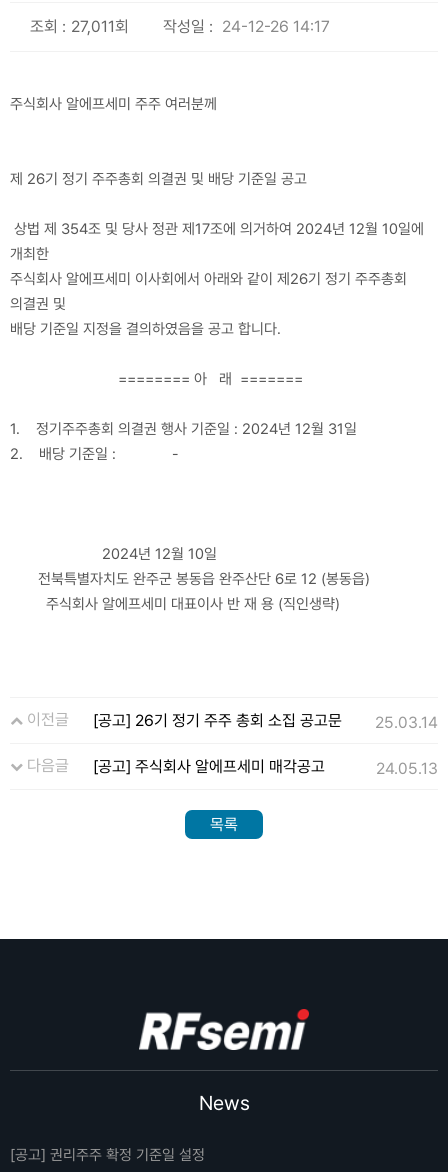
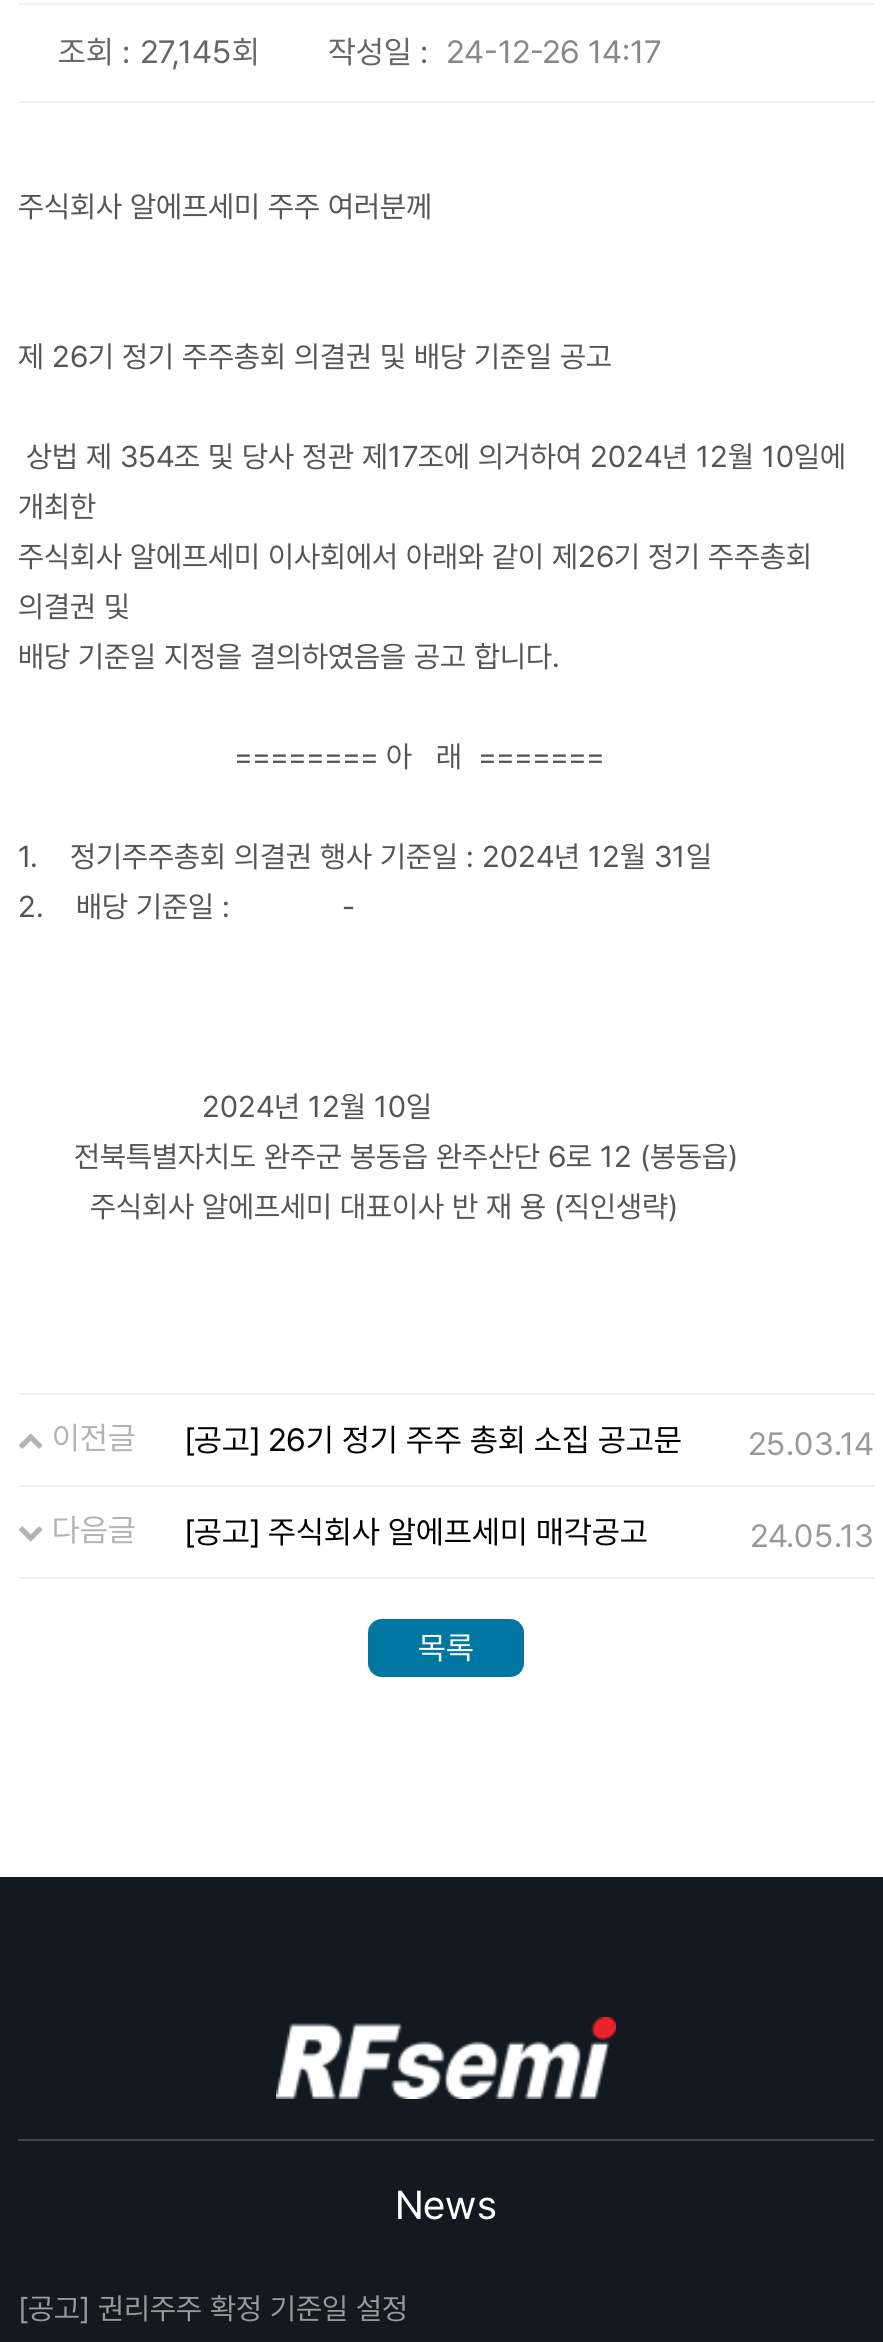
- 조회 : 27,011회 작성일 : 24-12-26 14:17
+ 조회 : 27,145회 작성일 : 24-12-26 14:17
